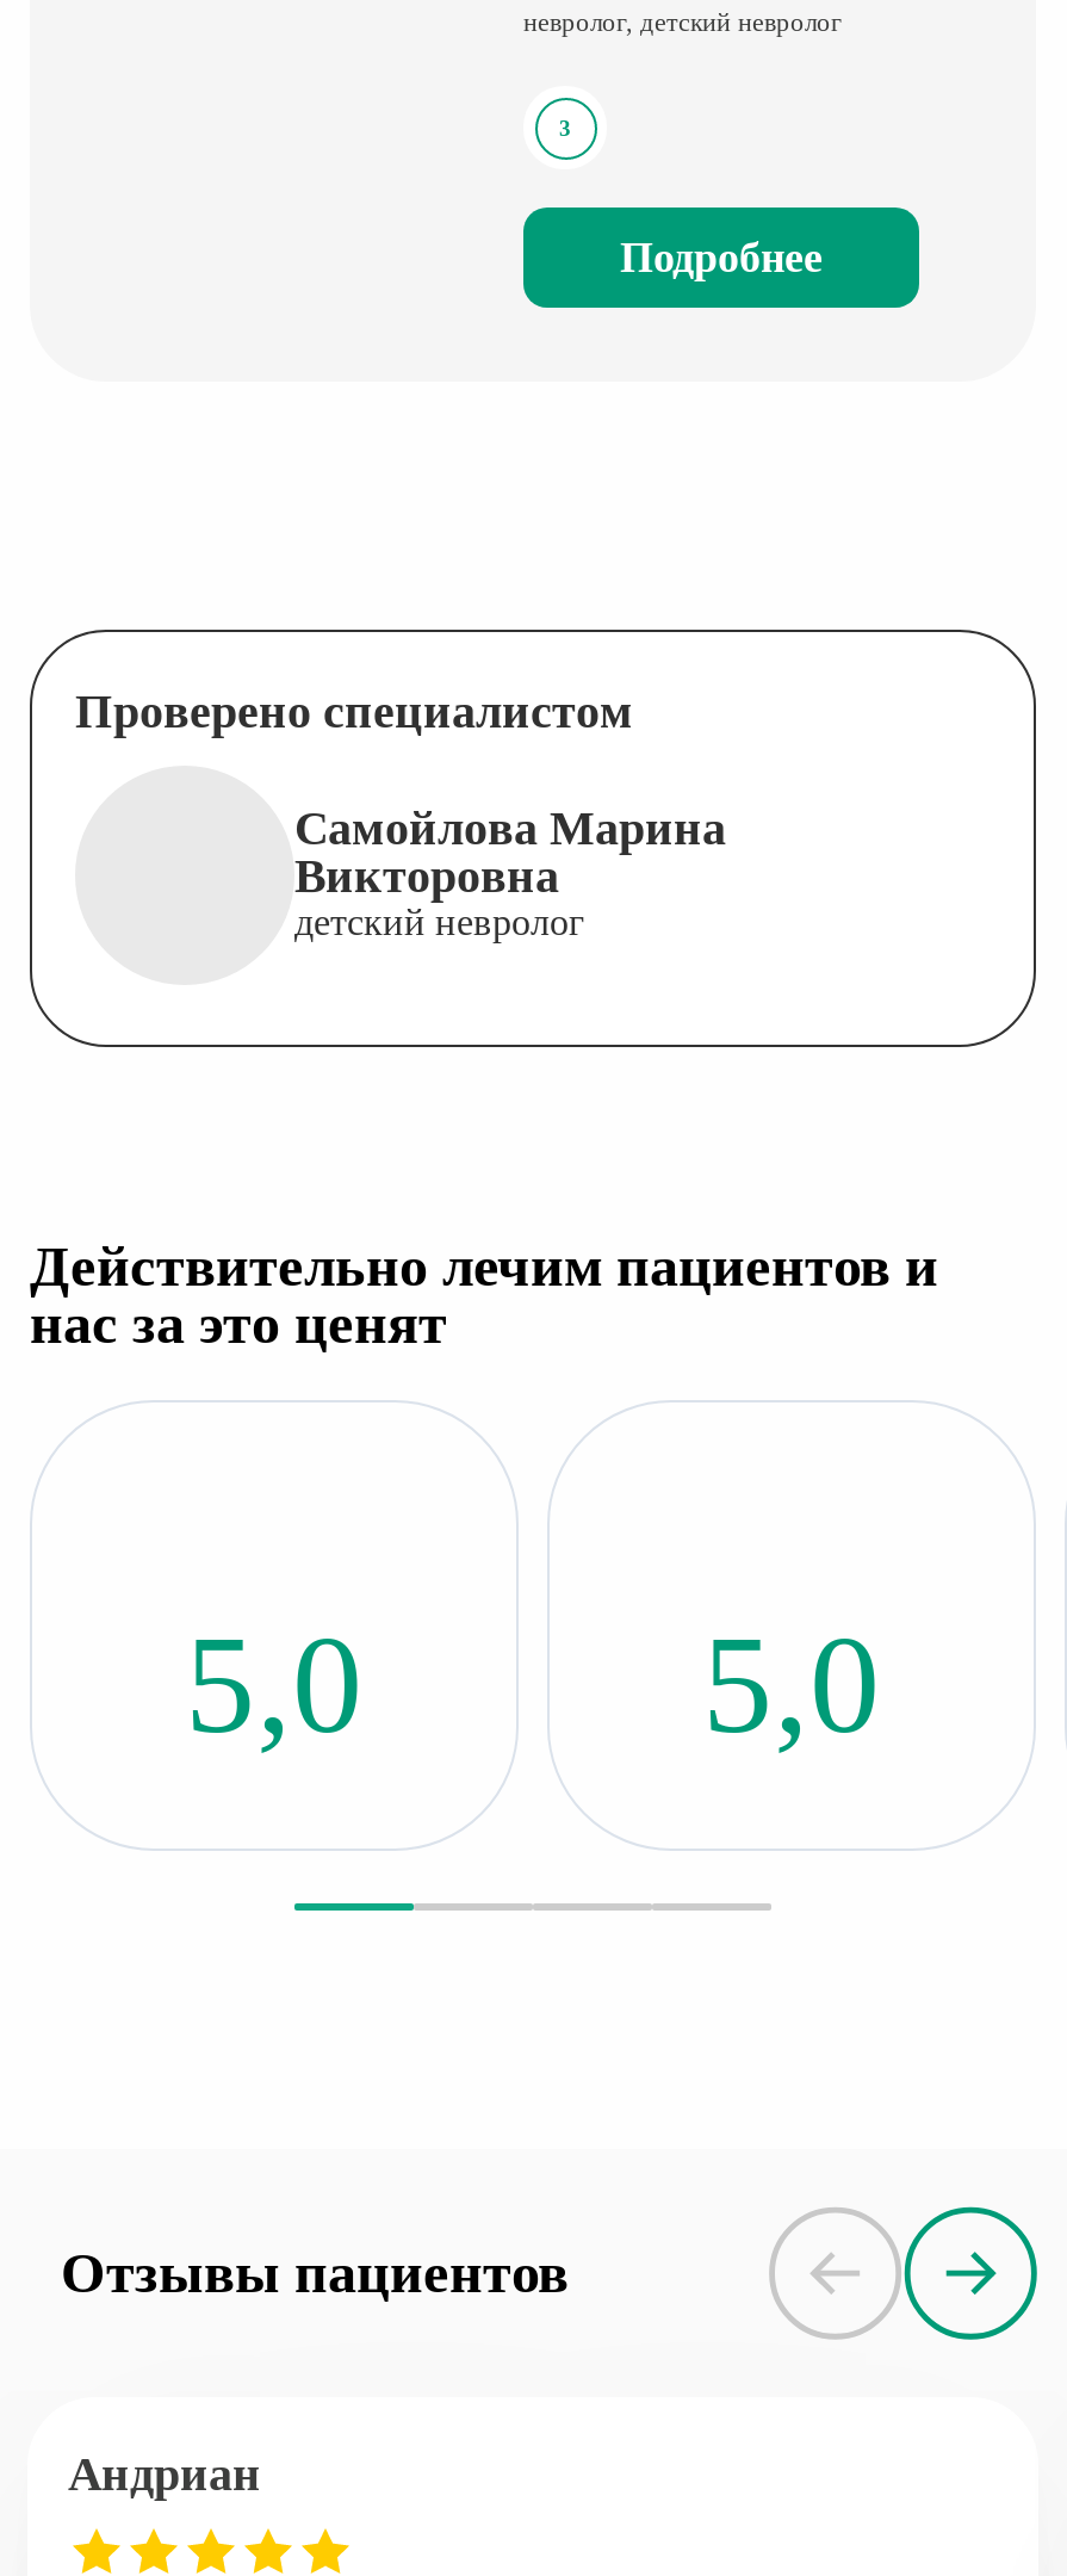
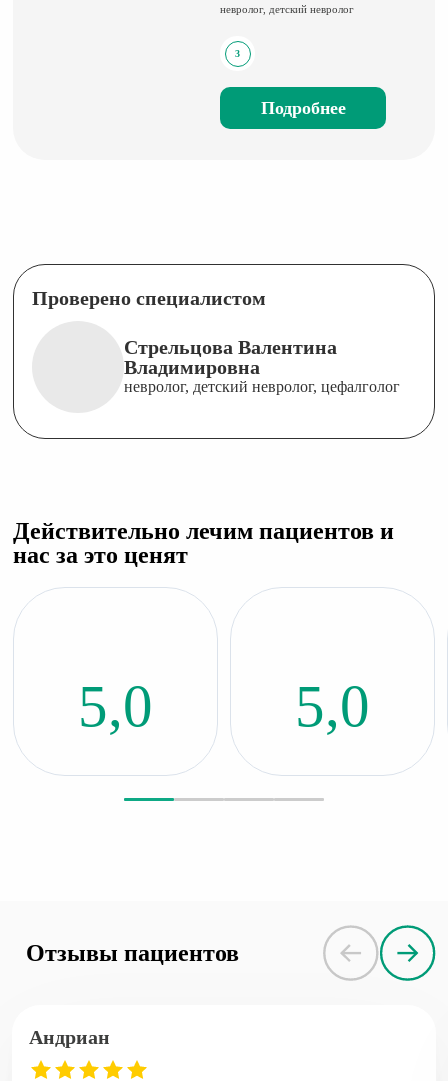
- Самойлова Марина
- Викторовна
- детский невролог
+ Стрельцова Валентина
+ Владимировна
+ невролог, детский невролог, цефалголог
